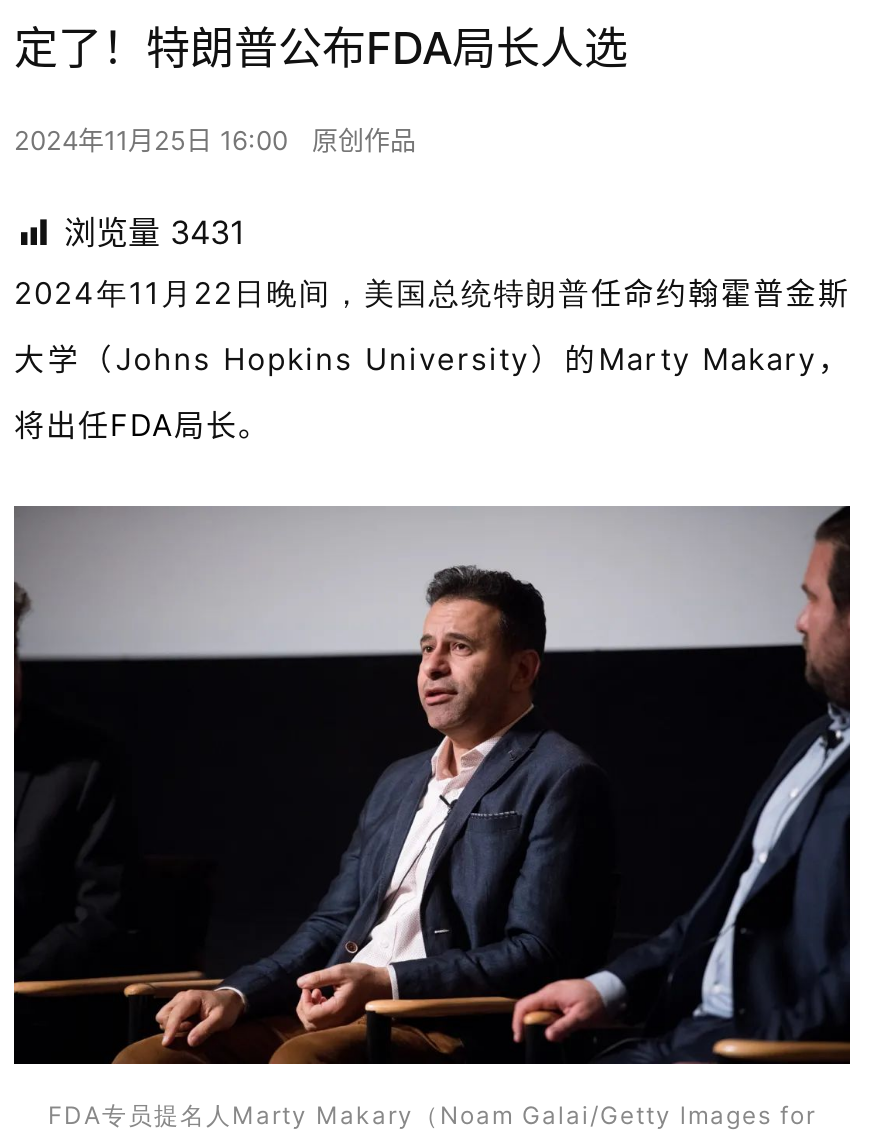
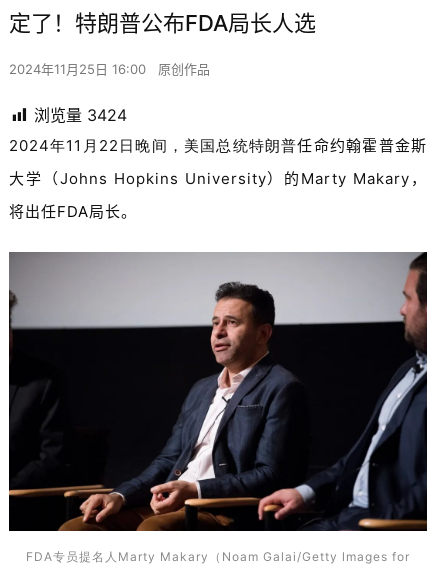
- 浏览量 3431
+ 浏览量 3424
